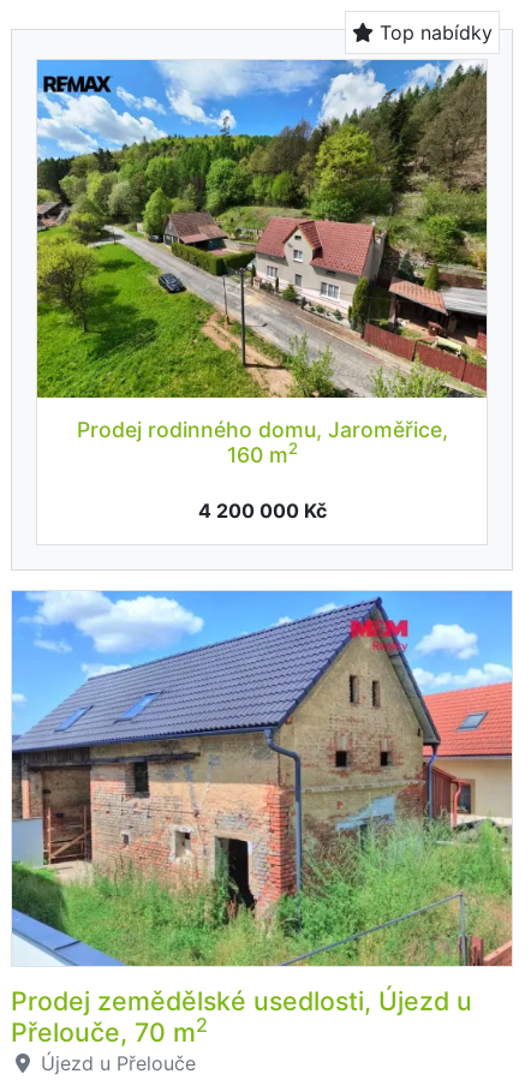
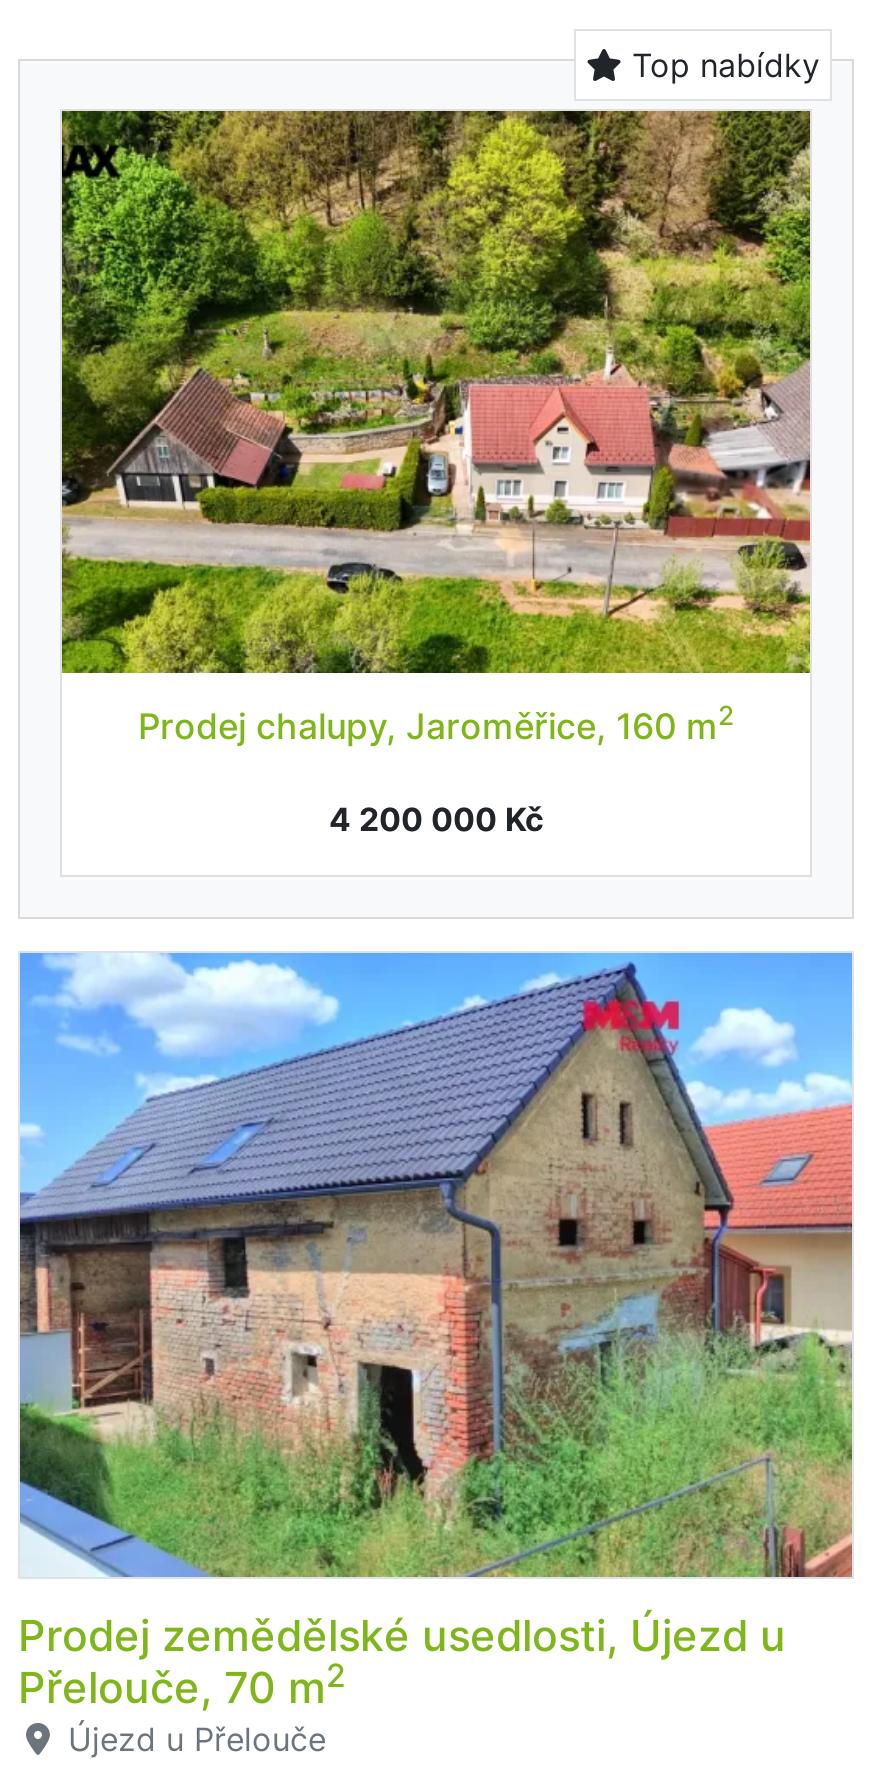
- [image]
- Prodej rodinného domu, Jaroměřice,
- 160 m2
+ [image]
+ Prodej chalupy, Jaroměřice, 160 m2
